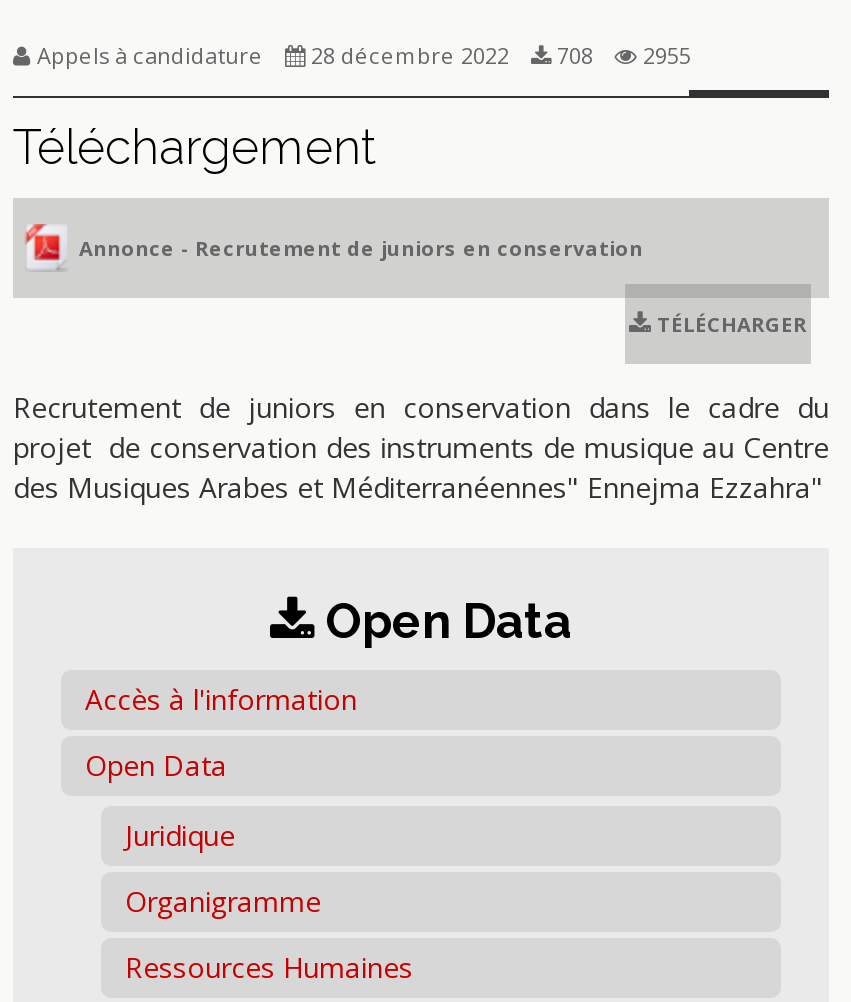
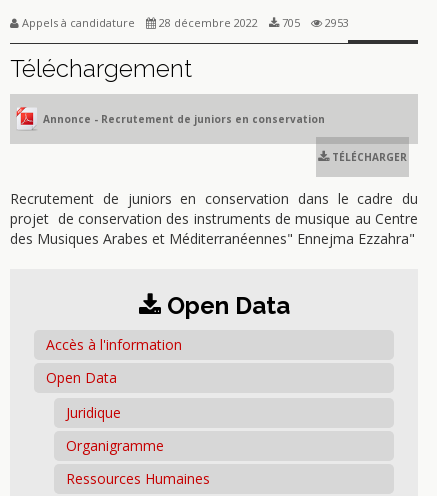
- 708
+ 705

- 2955
+ 2953
